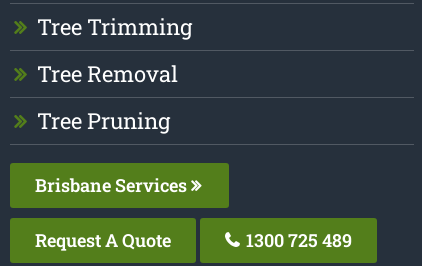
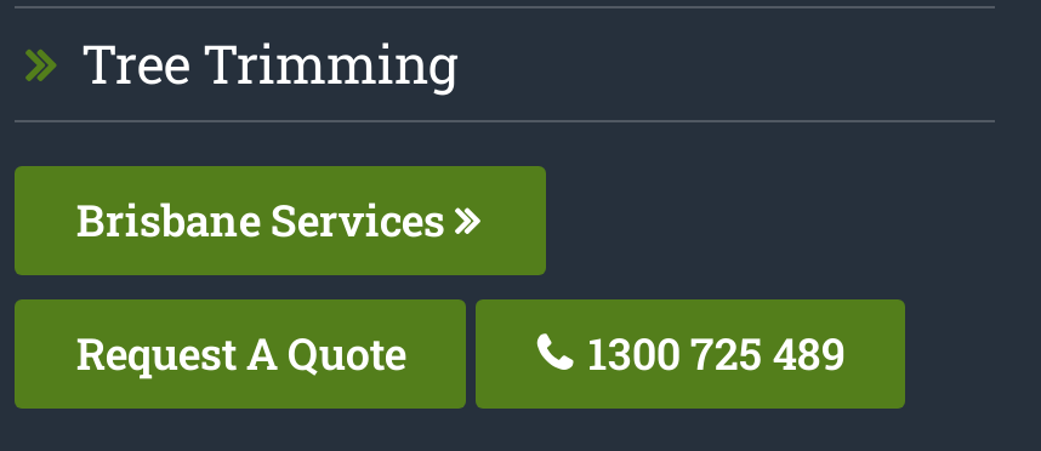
- Tree Removal
- Tree Pruning
